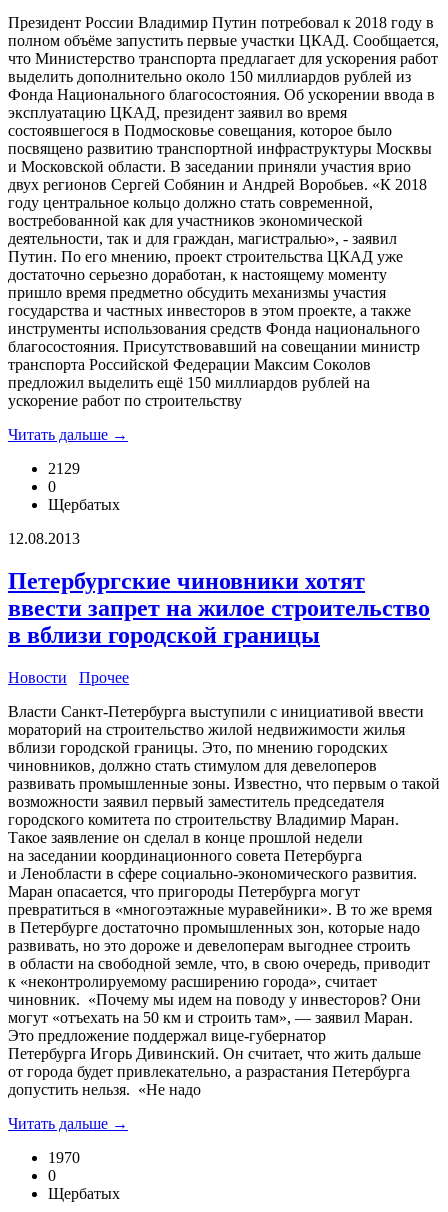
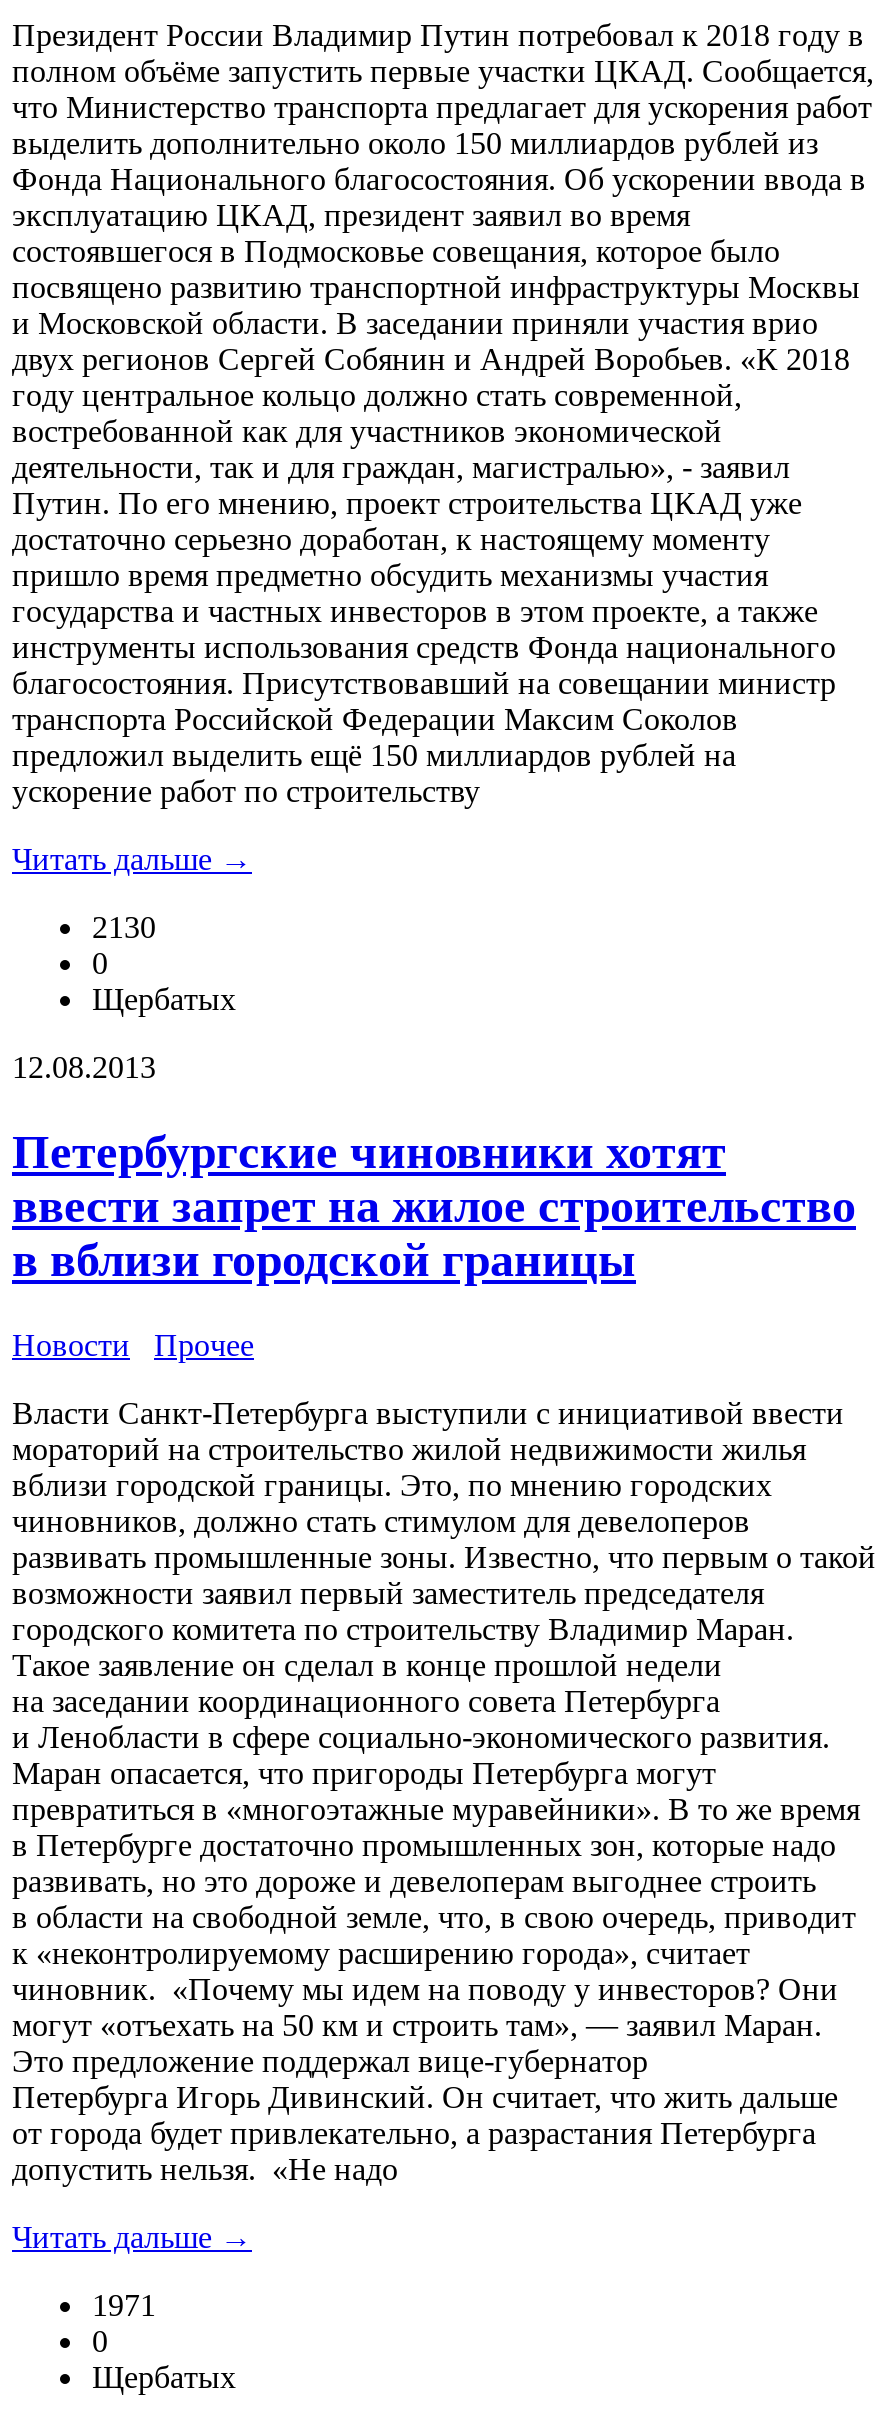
- 2129
+ 2130

- 1970
+ 1971
